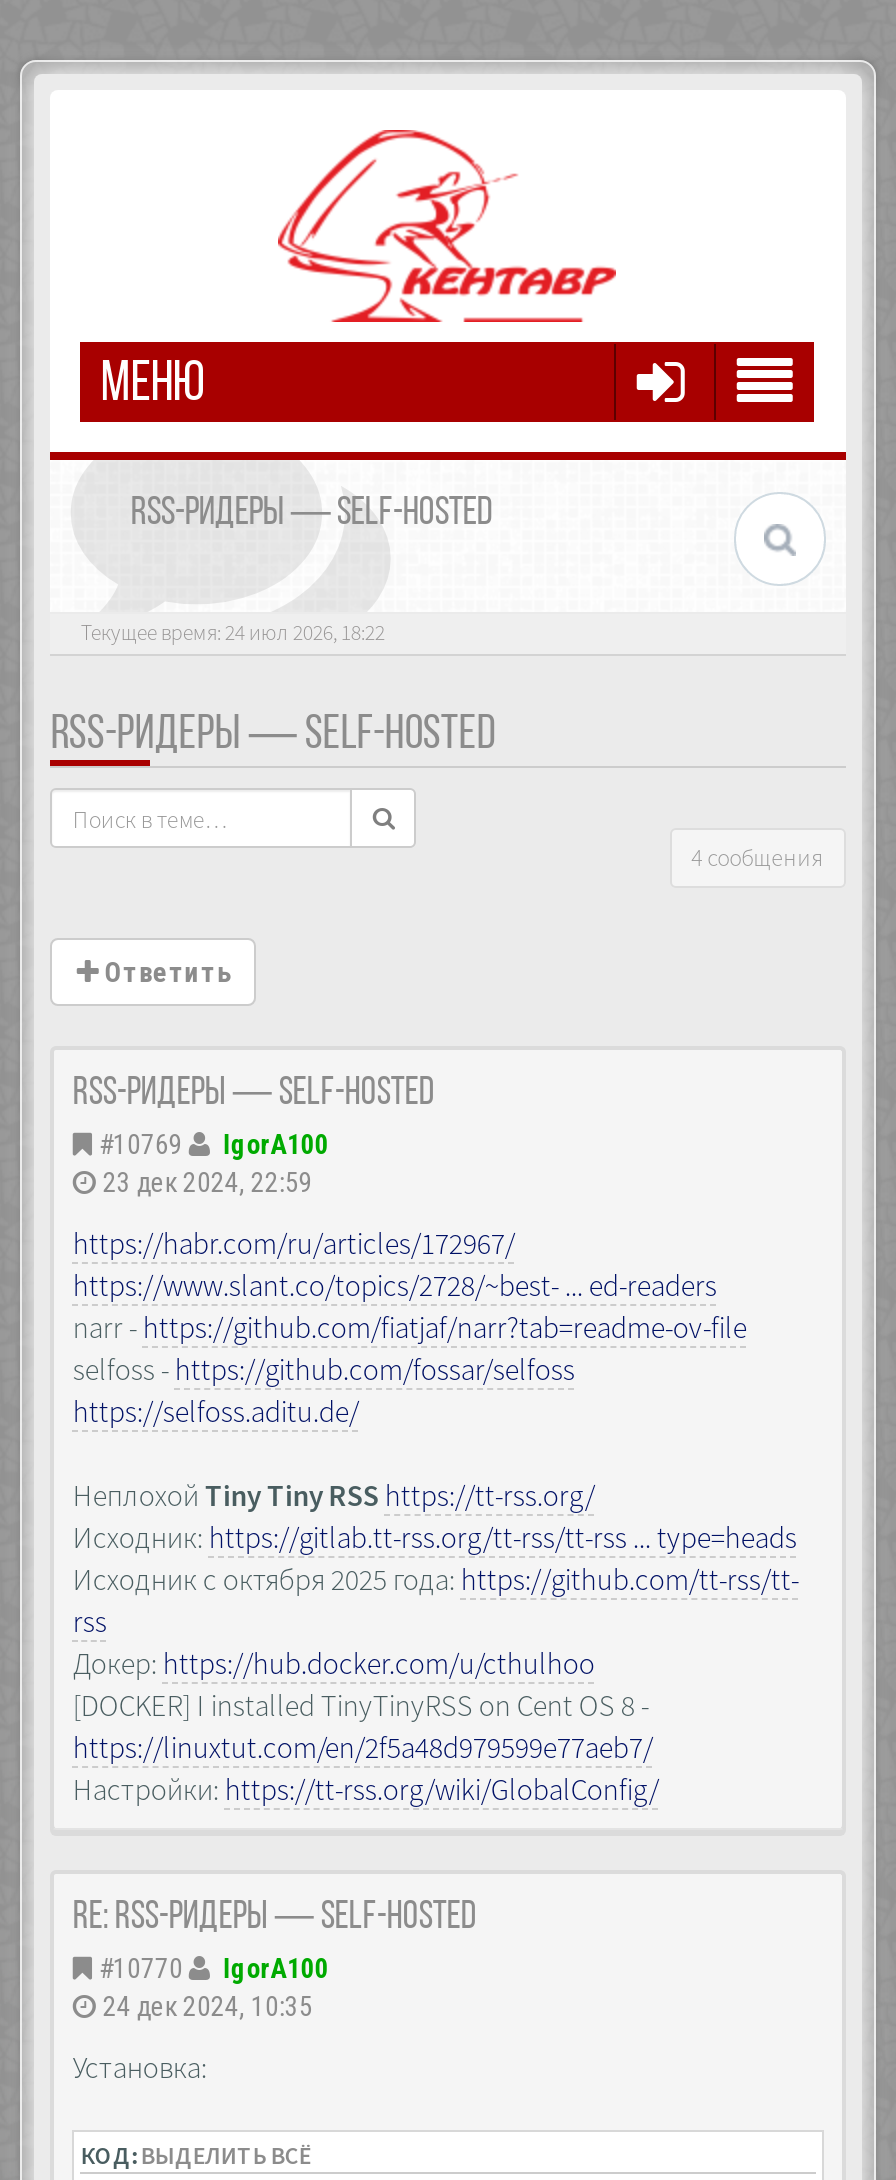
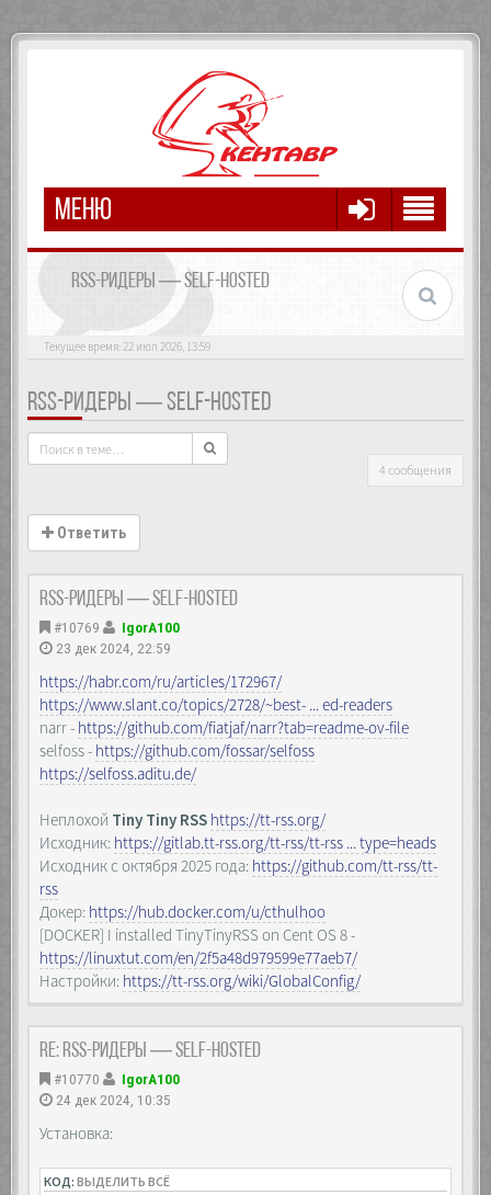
- Текущее время: 24 июл 2026, 18:22
+ Текущее время: 22 июл 2026, 13:59
